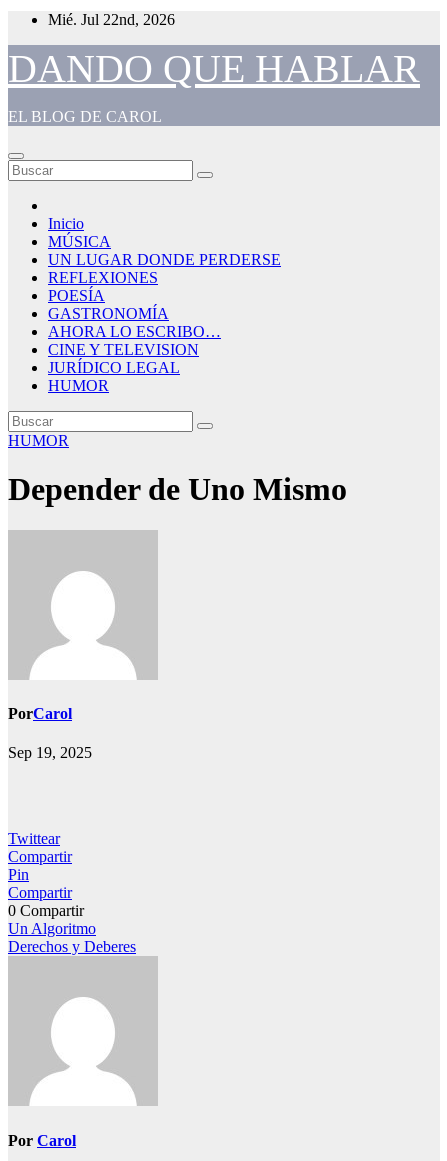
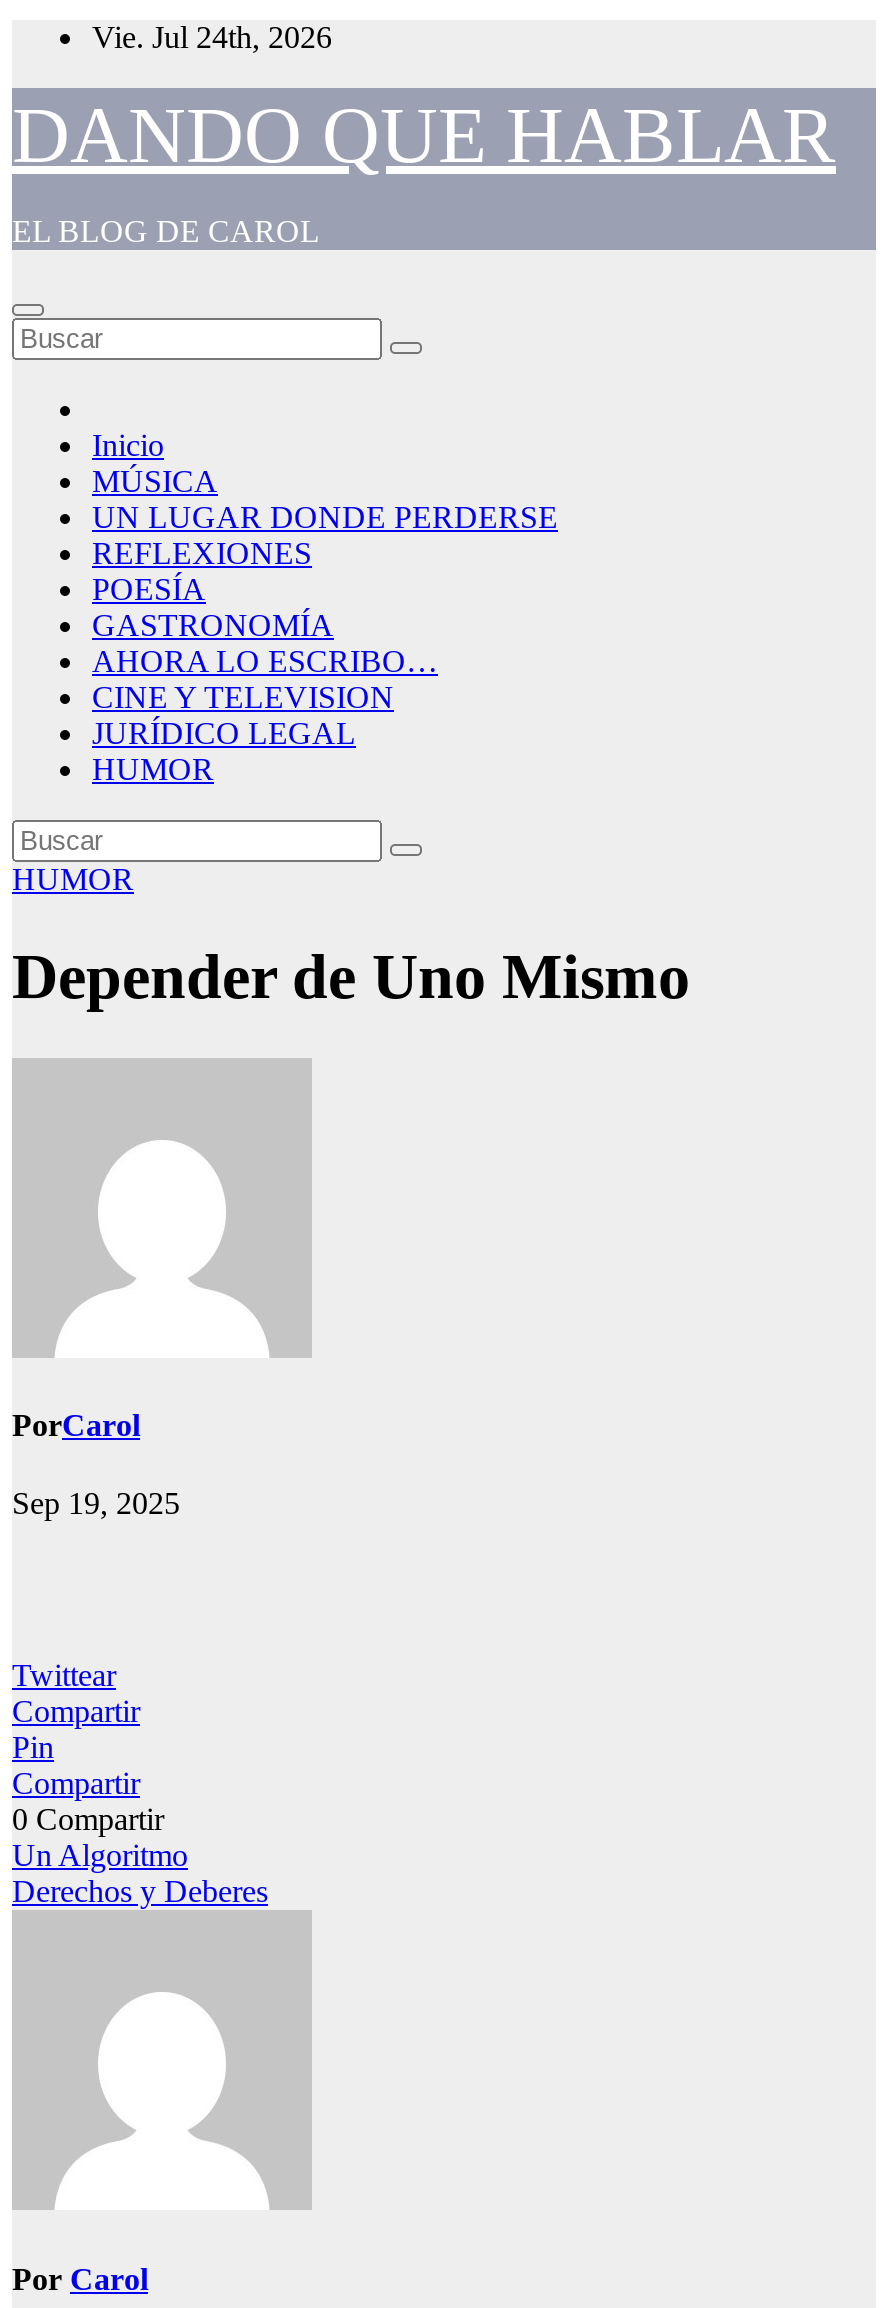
- Mié. Jul 22nd, 2026
+ Vie. Jul 24th, 2026
